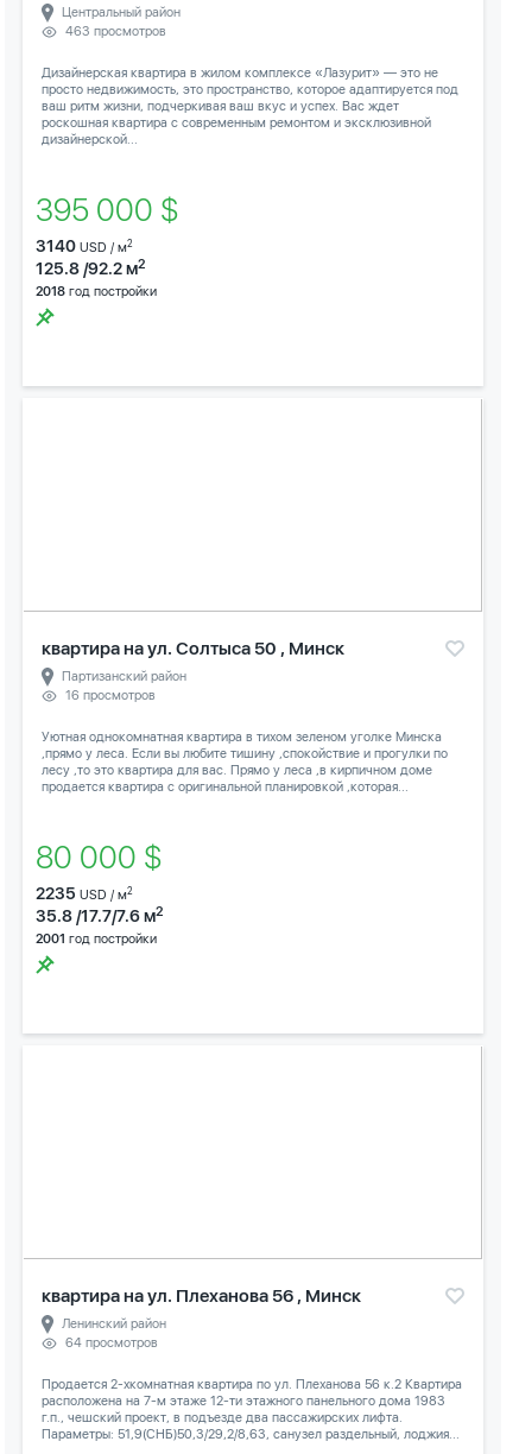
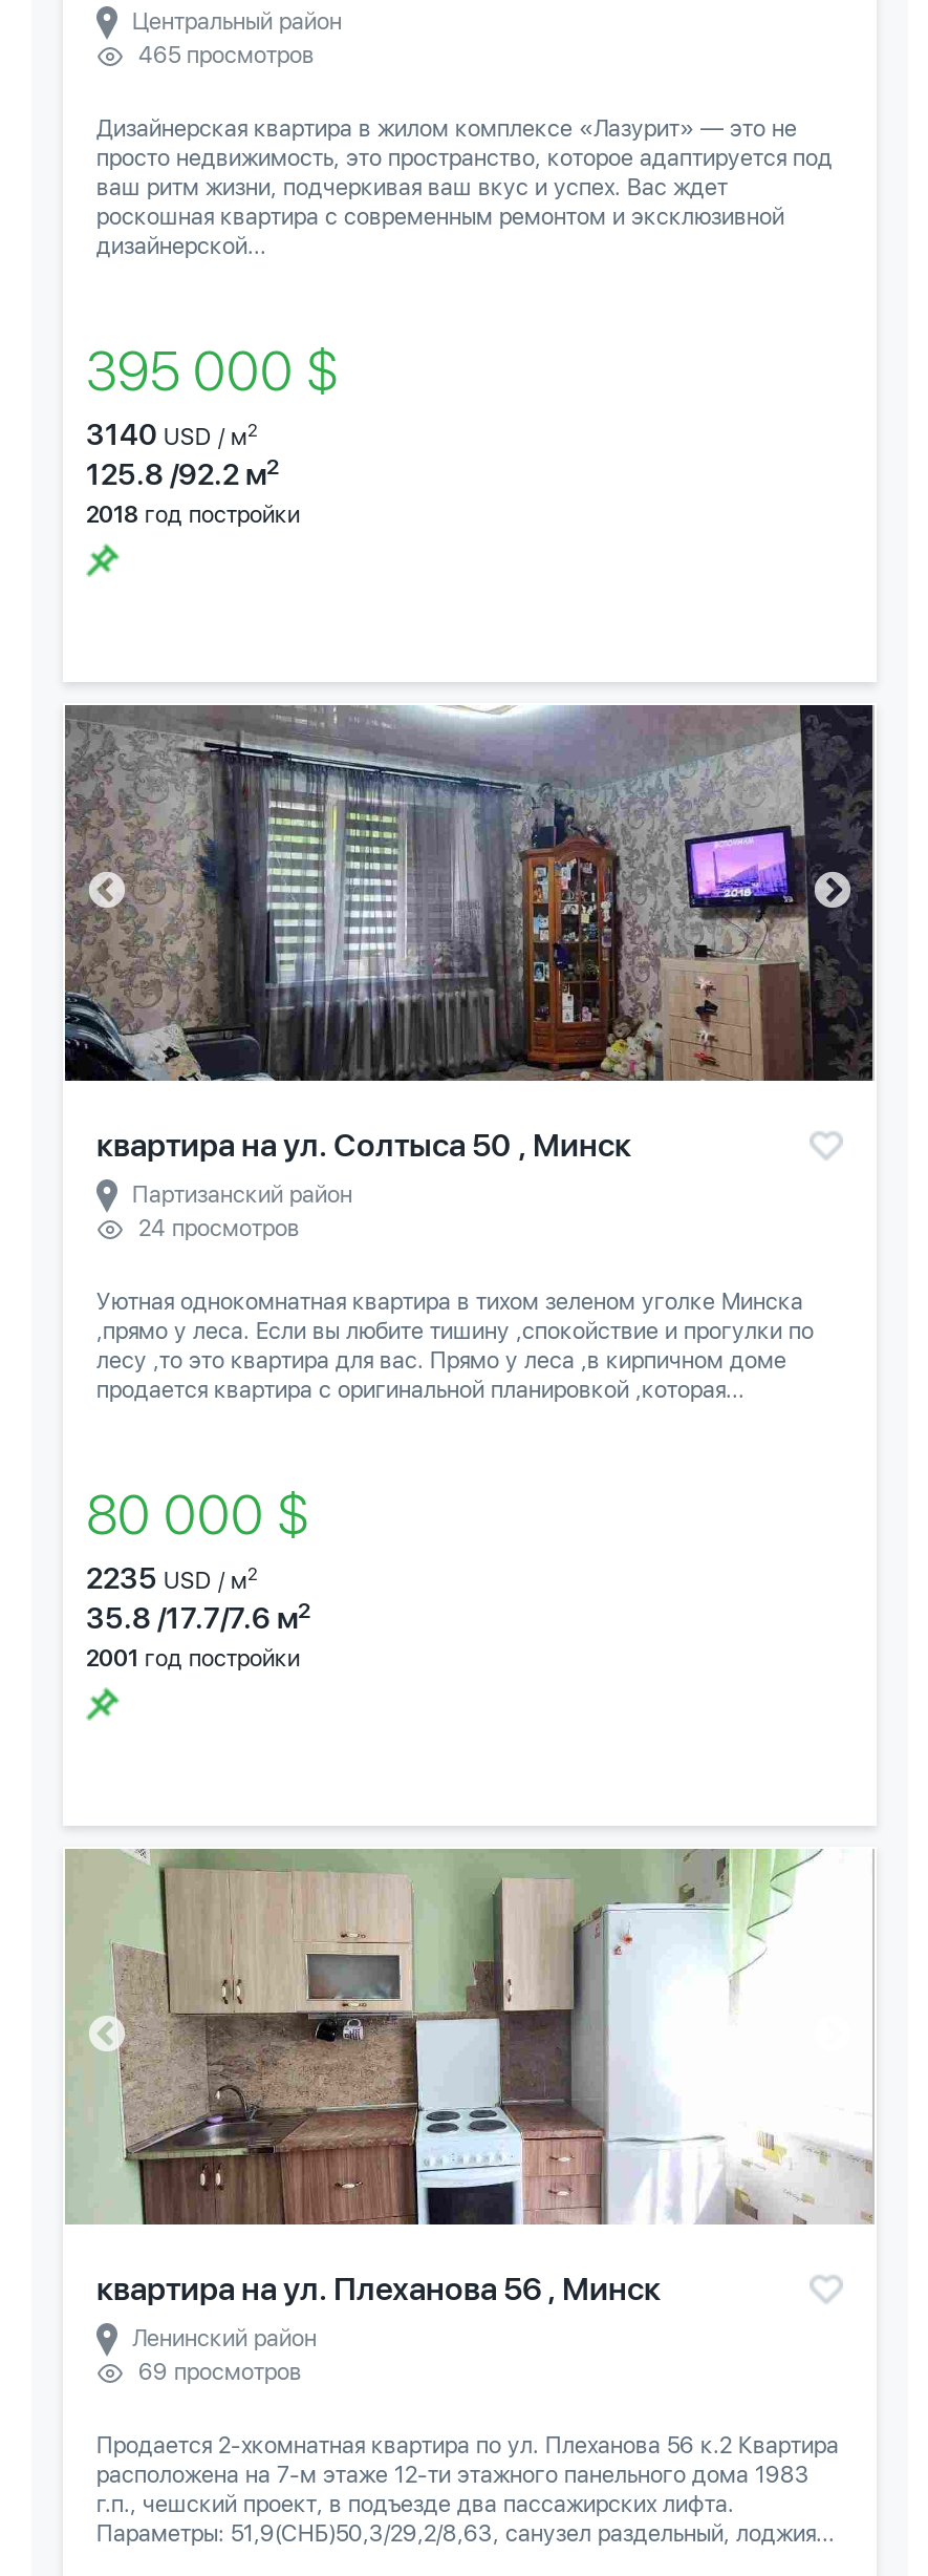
- 463 просмотров
+ 465 просмотров

+ [image]

- 16 просмотров
+ 24 просмотров

+ [image]

- 64 просмотров
+ 69 просмотров
